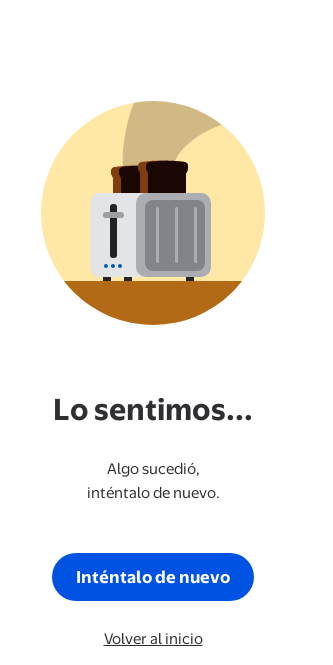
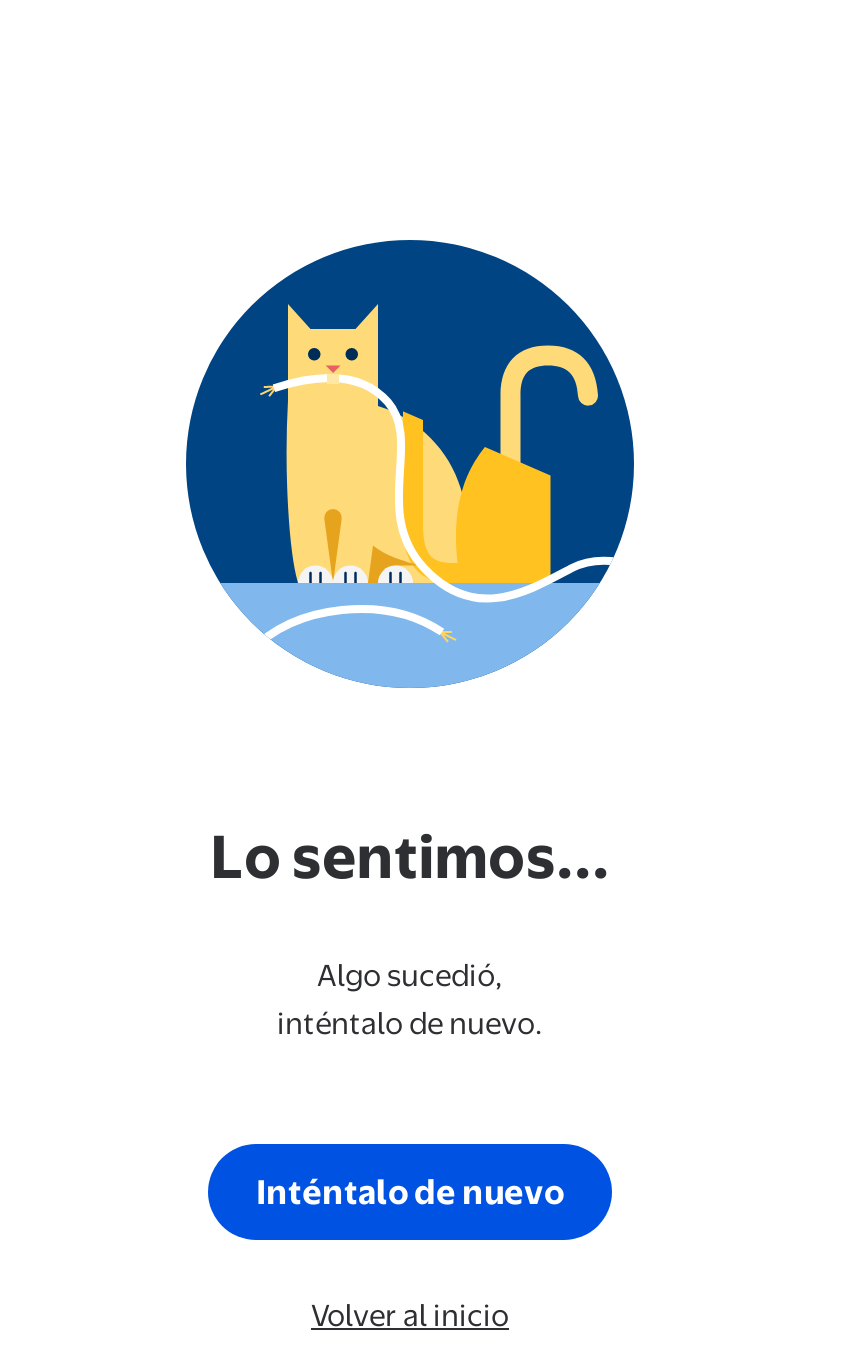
- [image]
+ [image]
